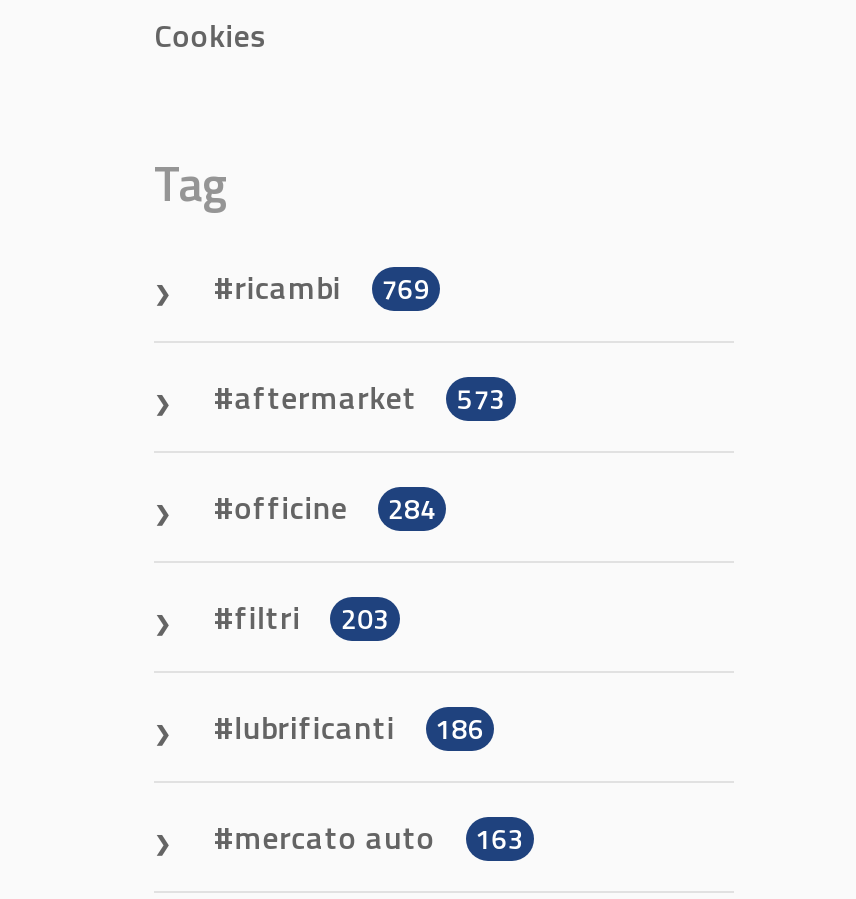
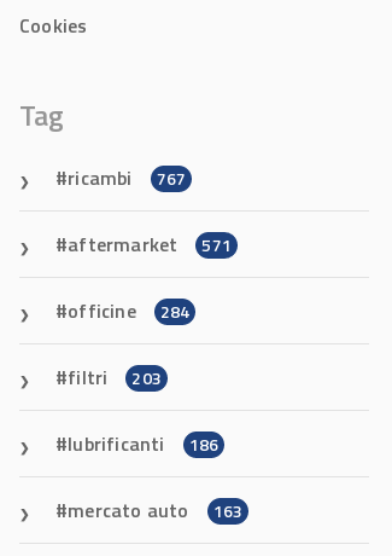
- ricambi 769
+ ricambi 767

- aftermarket 573
+ aftermarket 571
